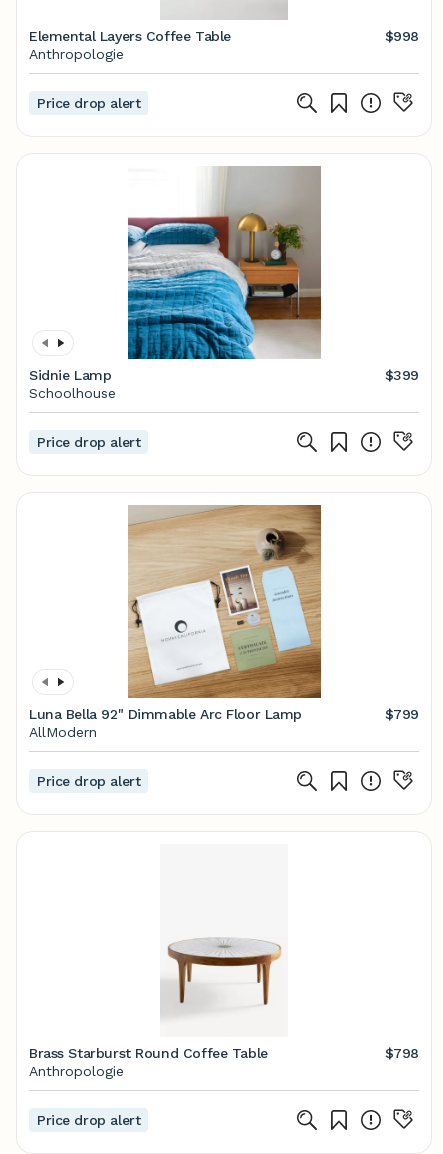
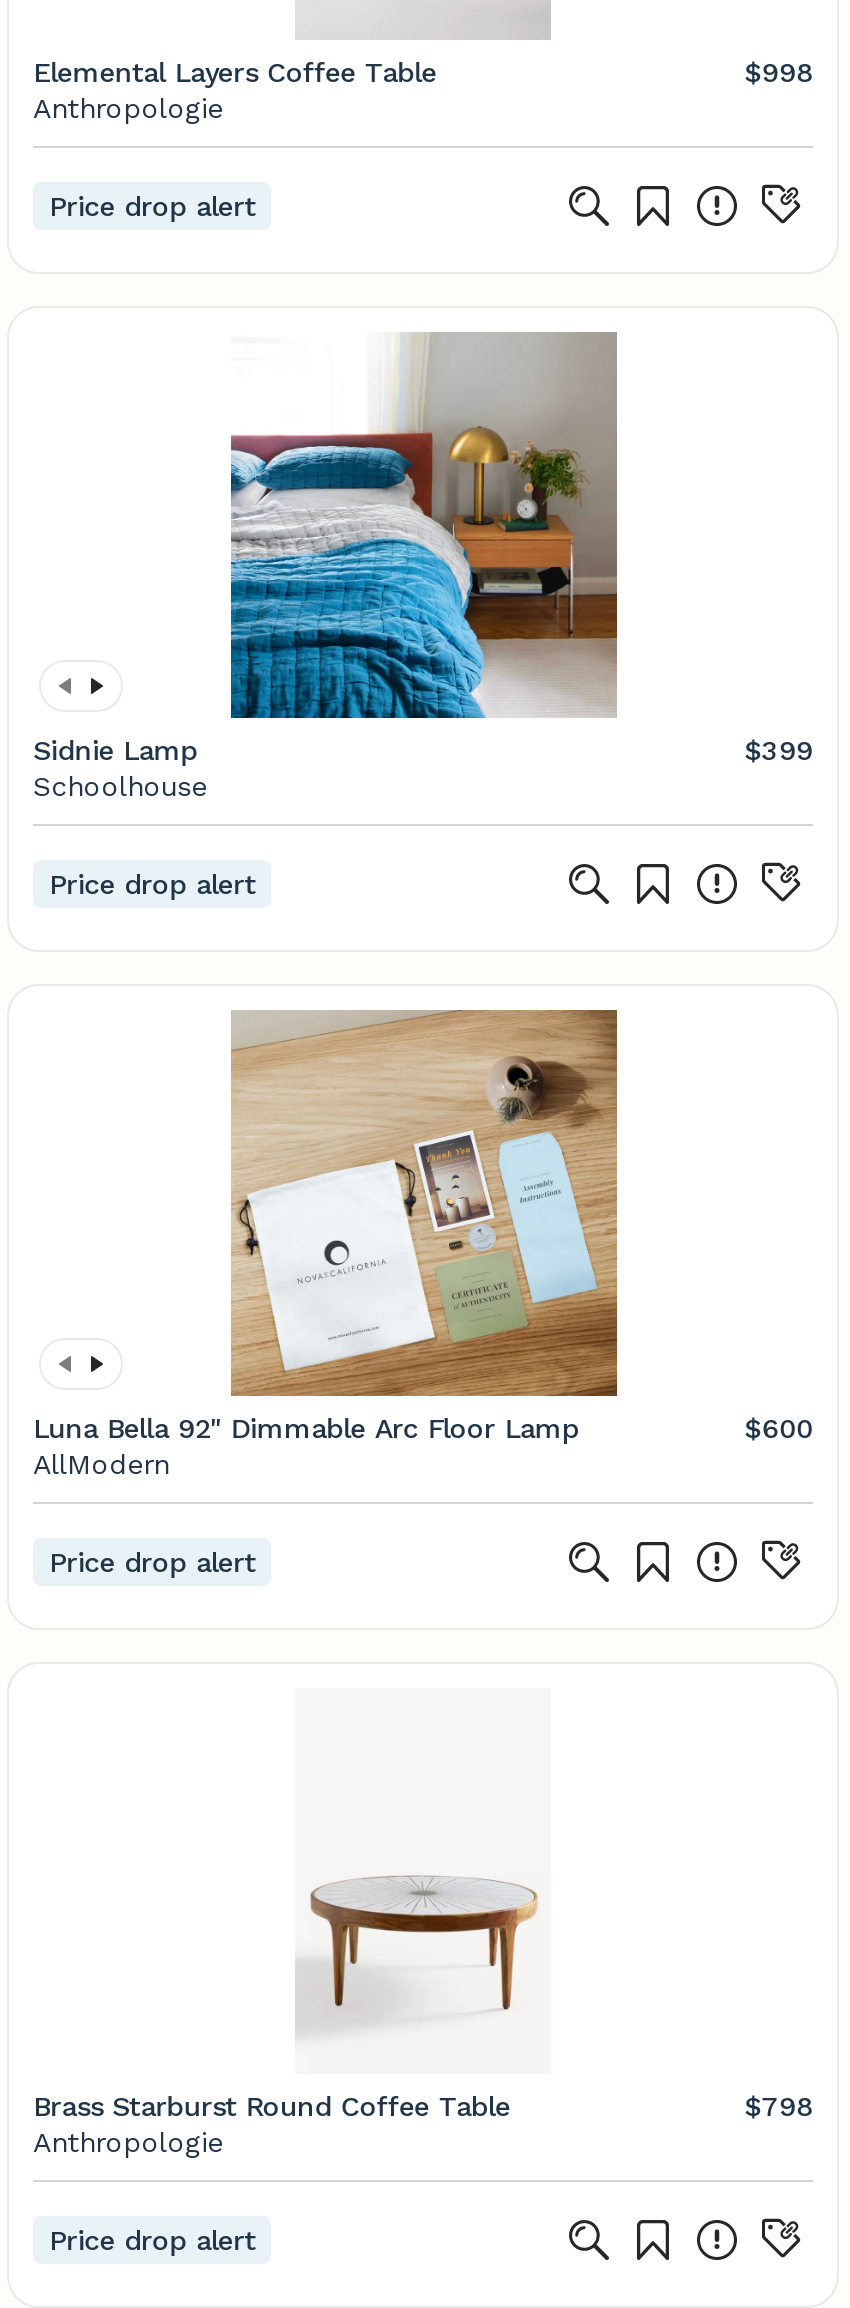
- $799
+ $600
